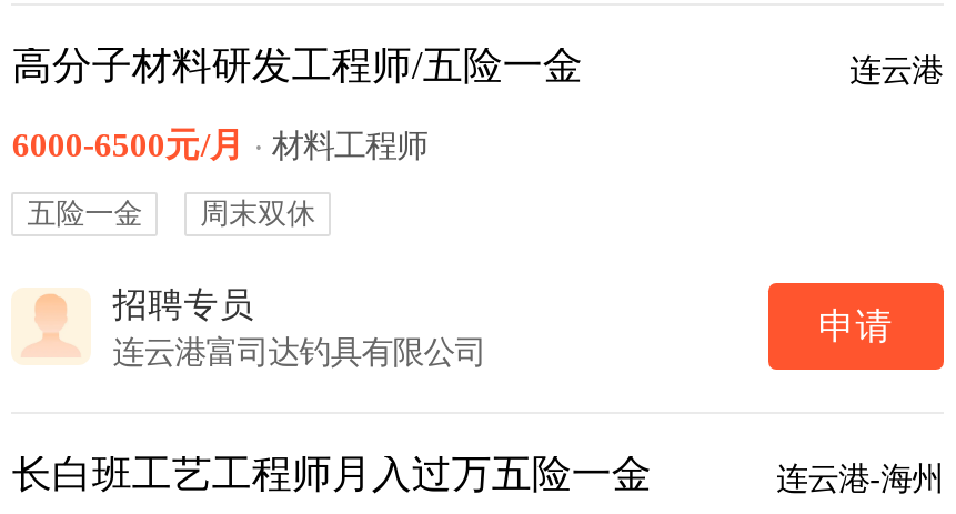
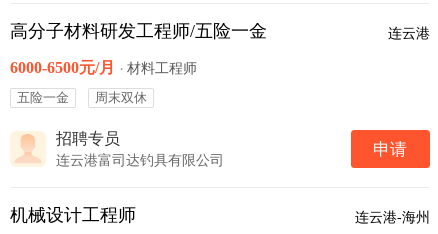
- 长白班工艺工程师月入过万五险一金
+ 机械设计工程师
